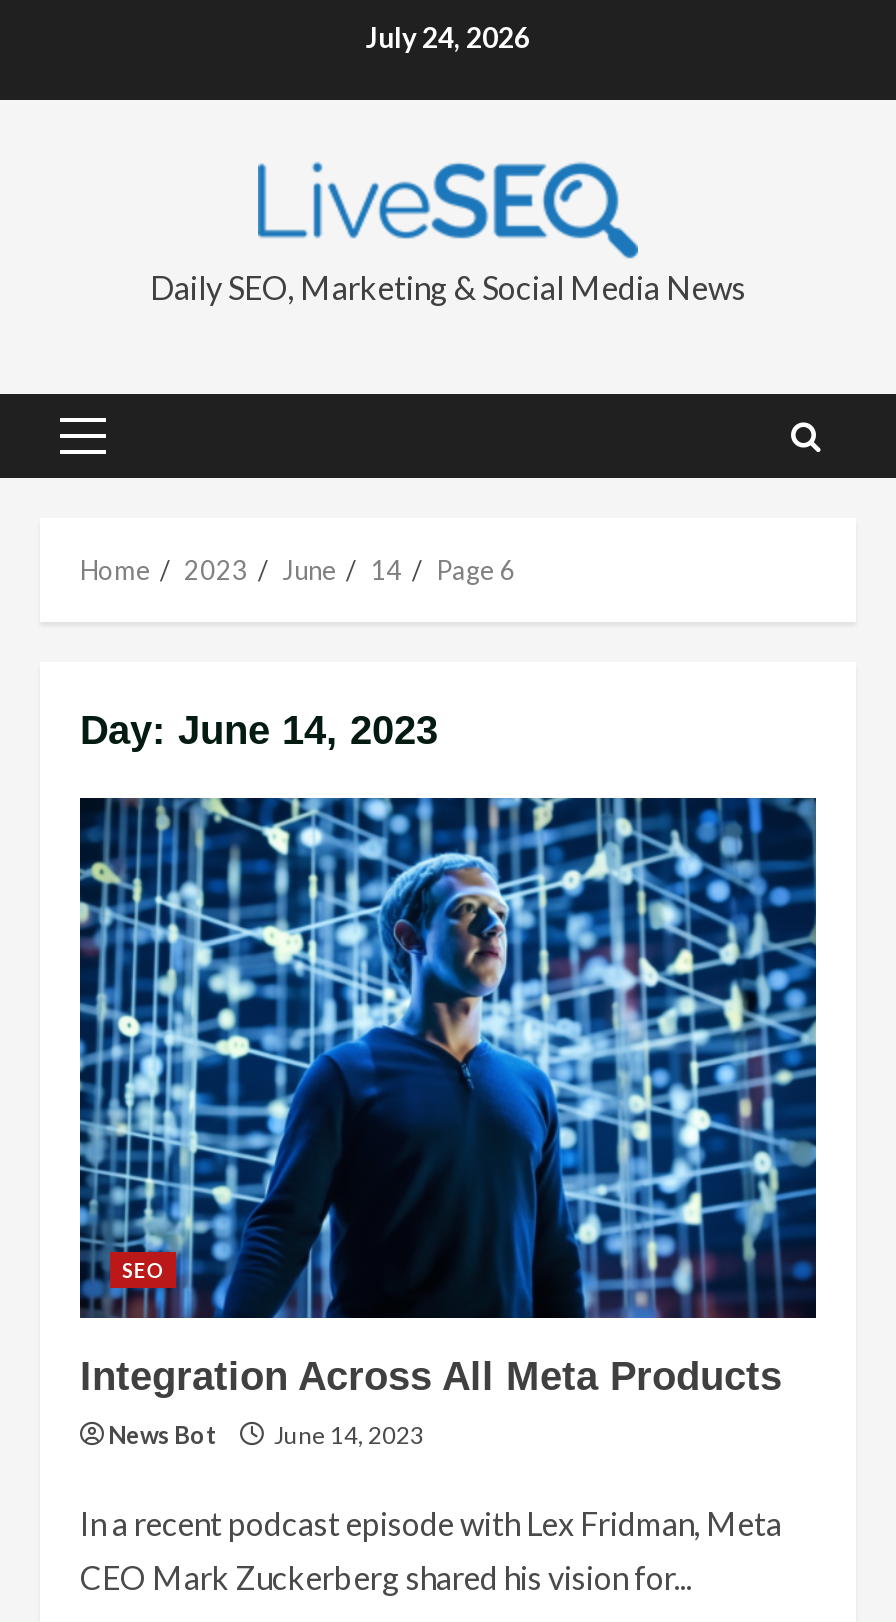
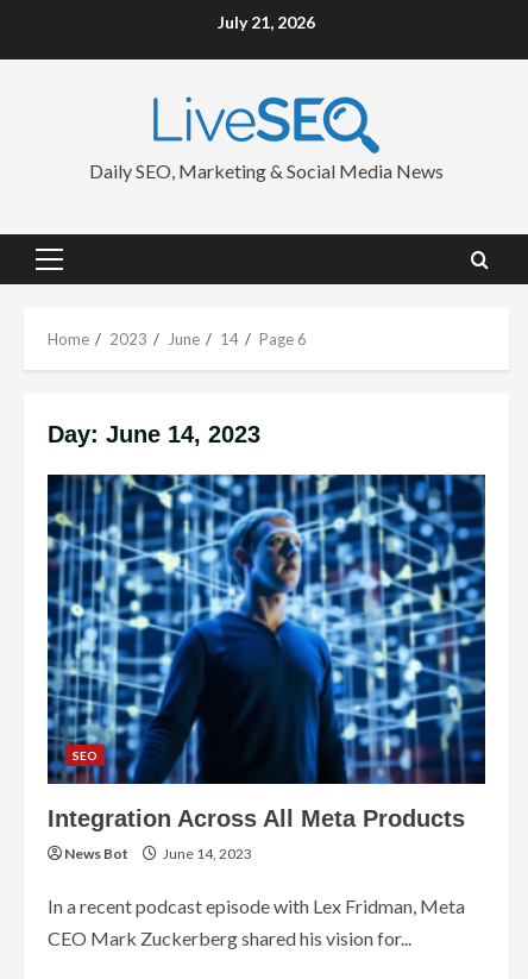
- July 24, 2026
+ July 21, 2026
